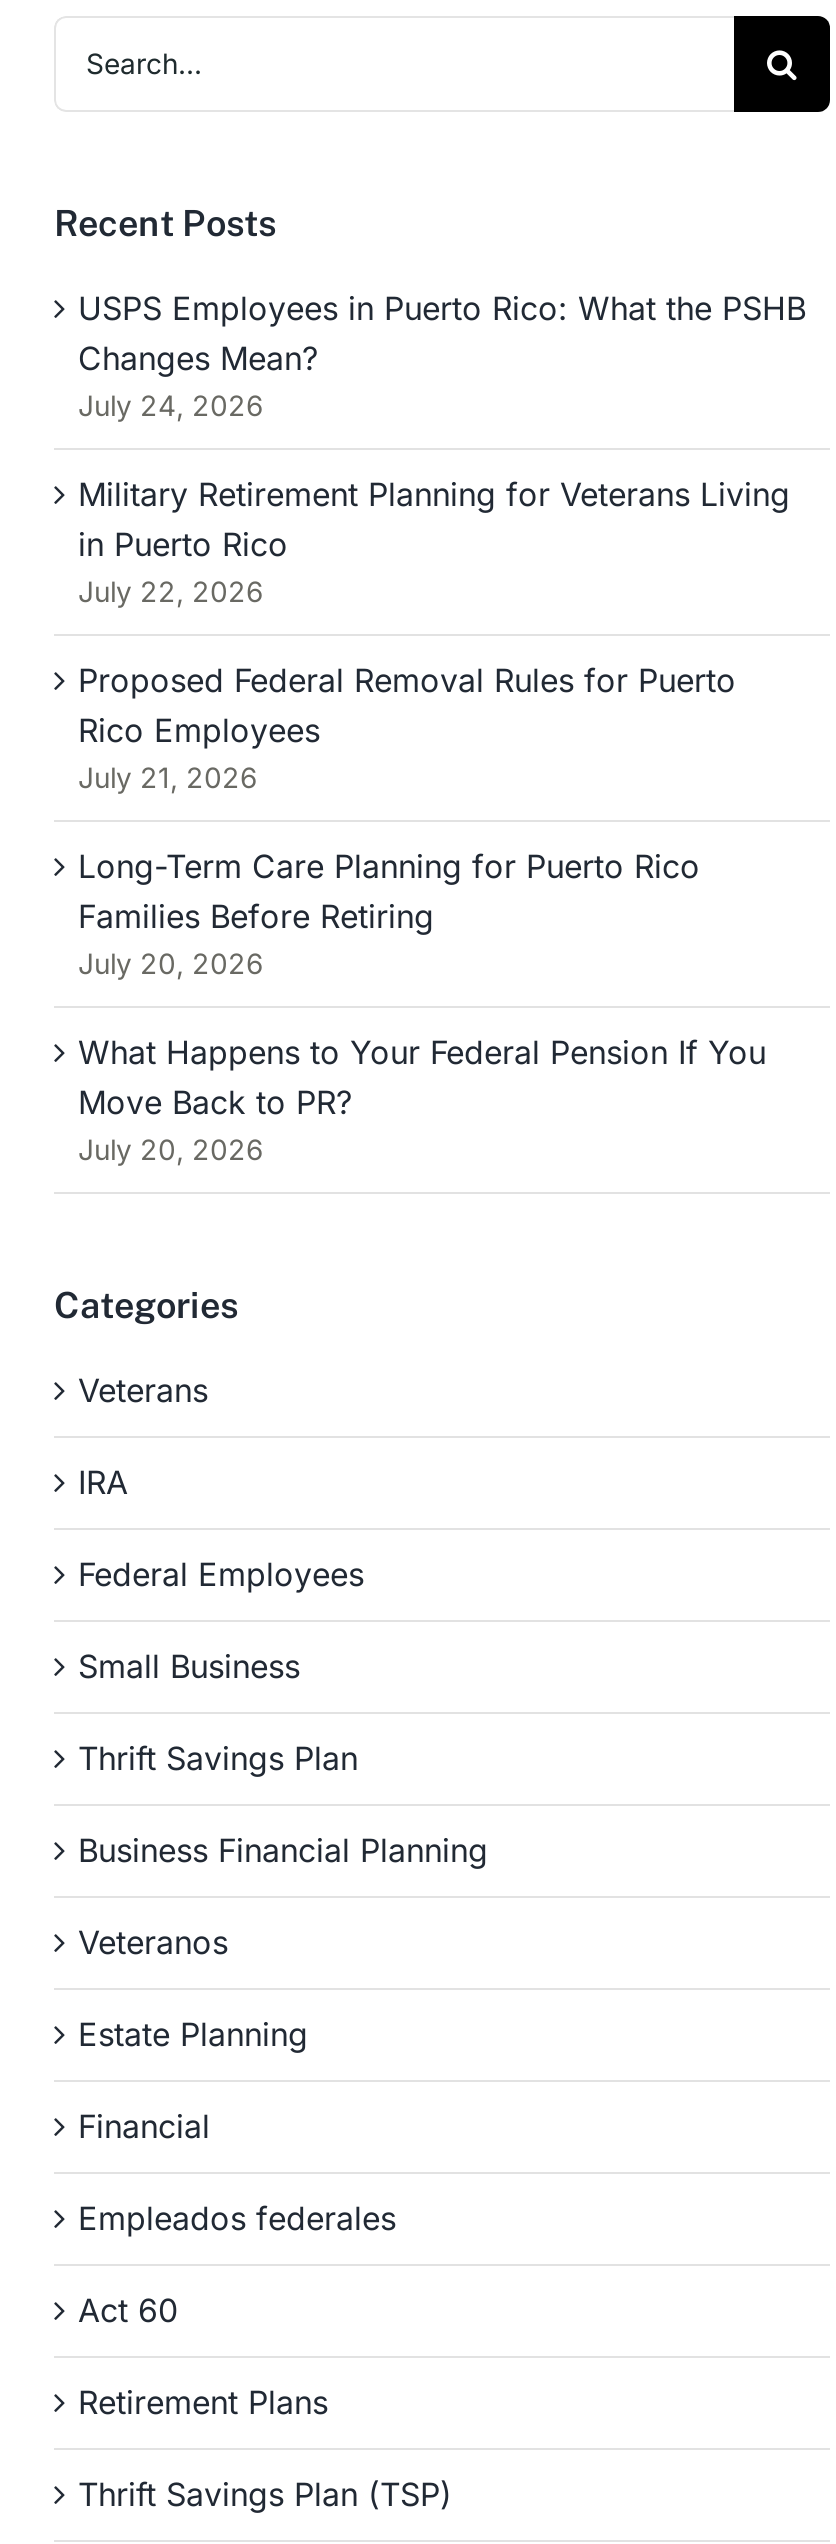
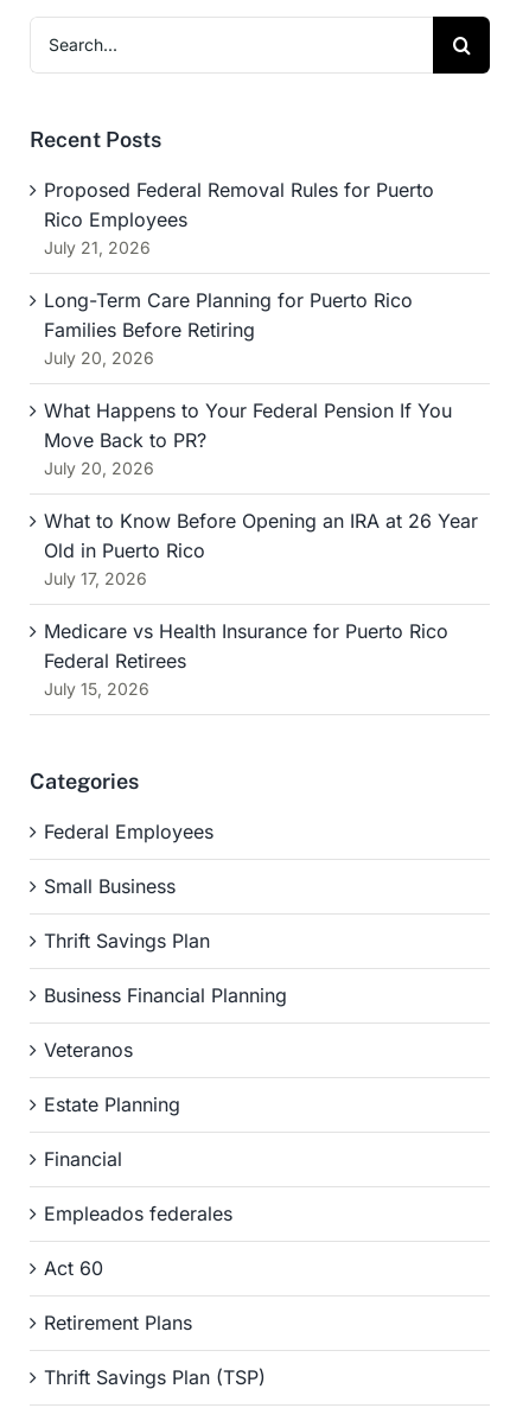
- USPS Employees in Puerto Rico: What the PSHB
- Changes Mean?
- July 24, 2026
- Military Retirement Planning for Veterans Living
- in Puerto Rico
- July 22, 2026

moved up: Proposed Federal Removal Rules for Puerto | Rico Employees | July 21, 2026 | ... | Move Back to PR? | July 20, 2026

+ What to Know Before Opening an IRA at 26 Year
+ Old in Puerto Rico
+ July 17, 2026
+ Medicare vs Health Insurance for Puerto Rico
+ Federal Retirees
+ July 15, 2026

- Veterans
- IRA
